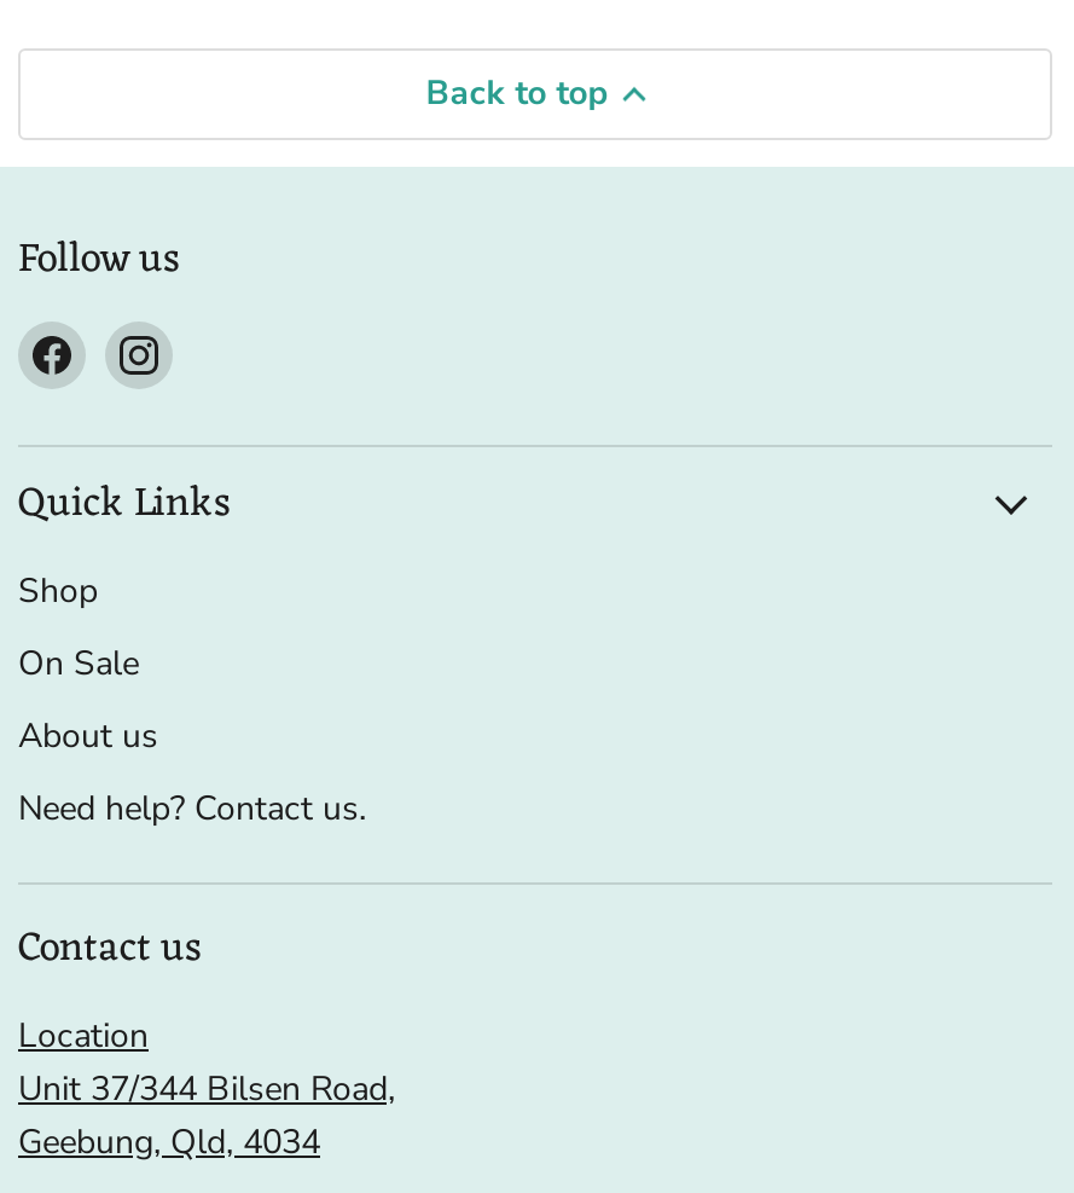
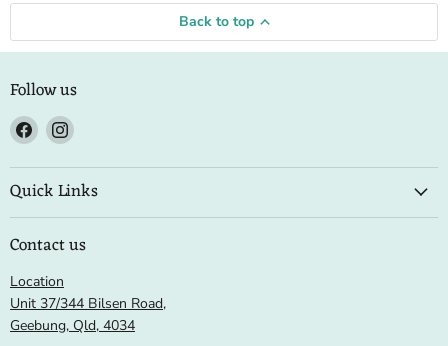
- Shop
- On Sale
- About us
- Need help? Contact us.
